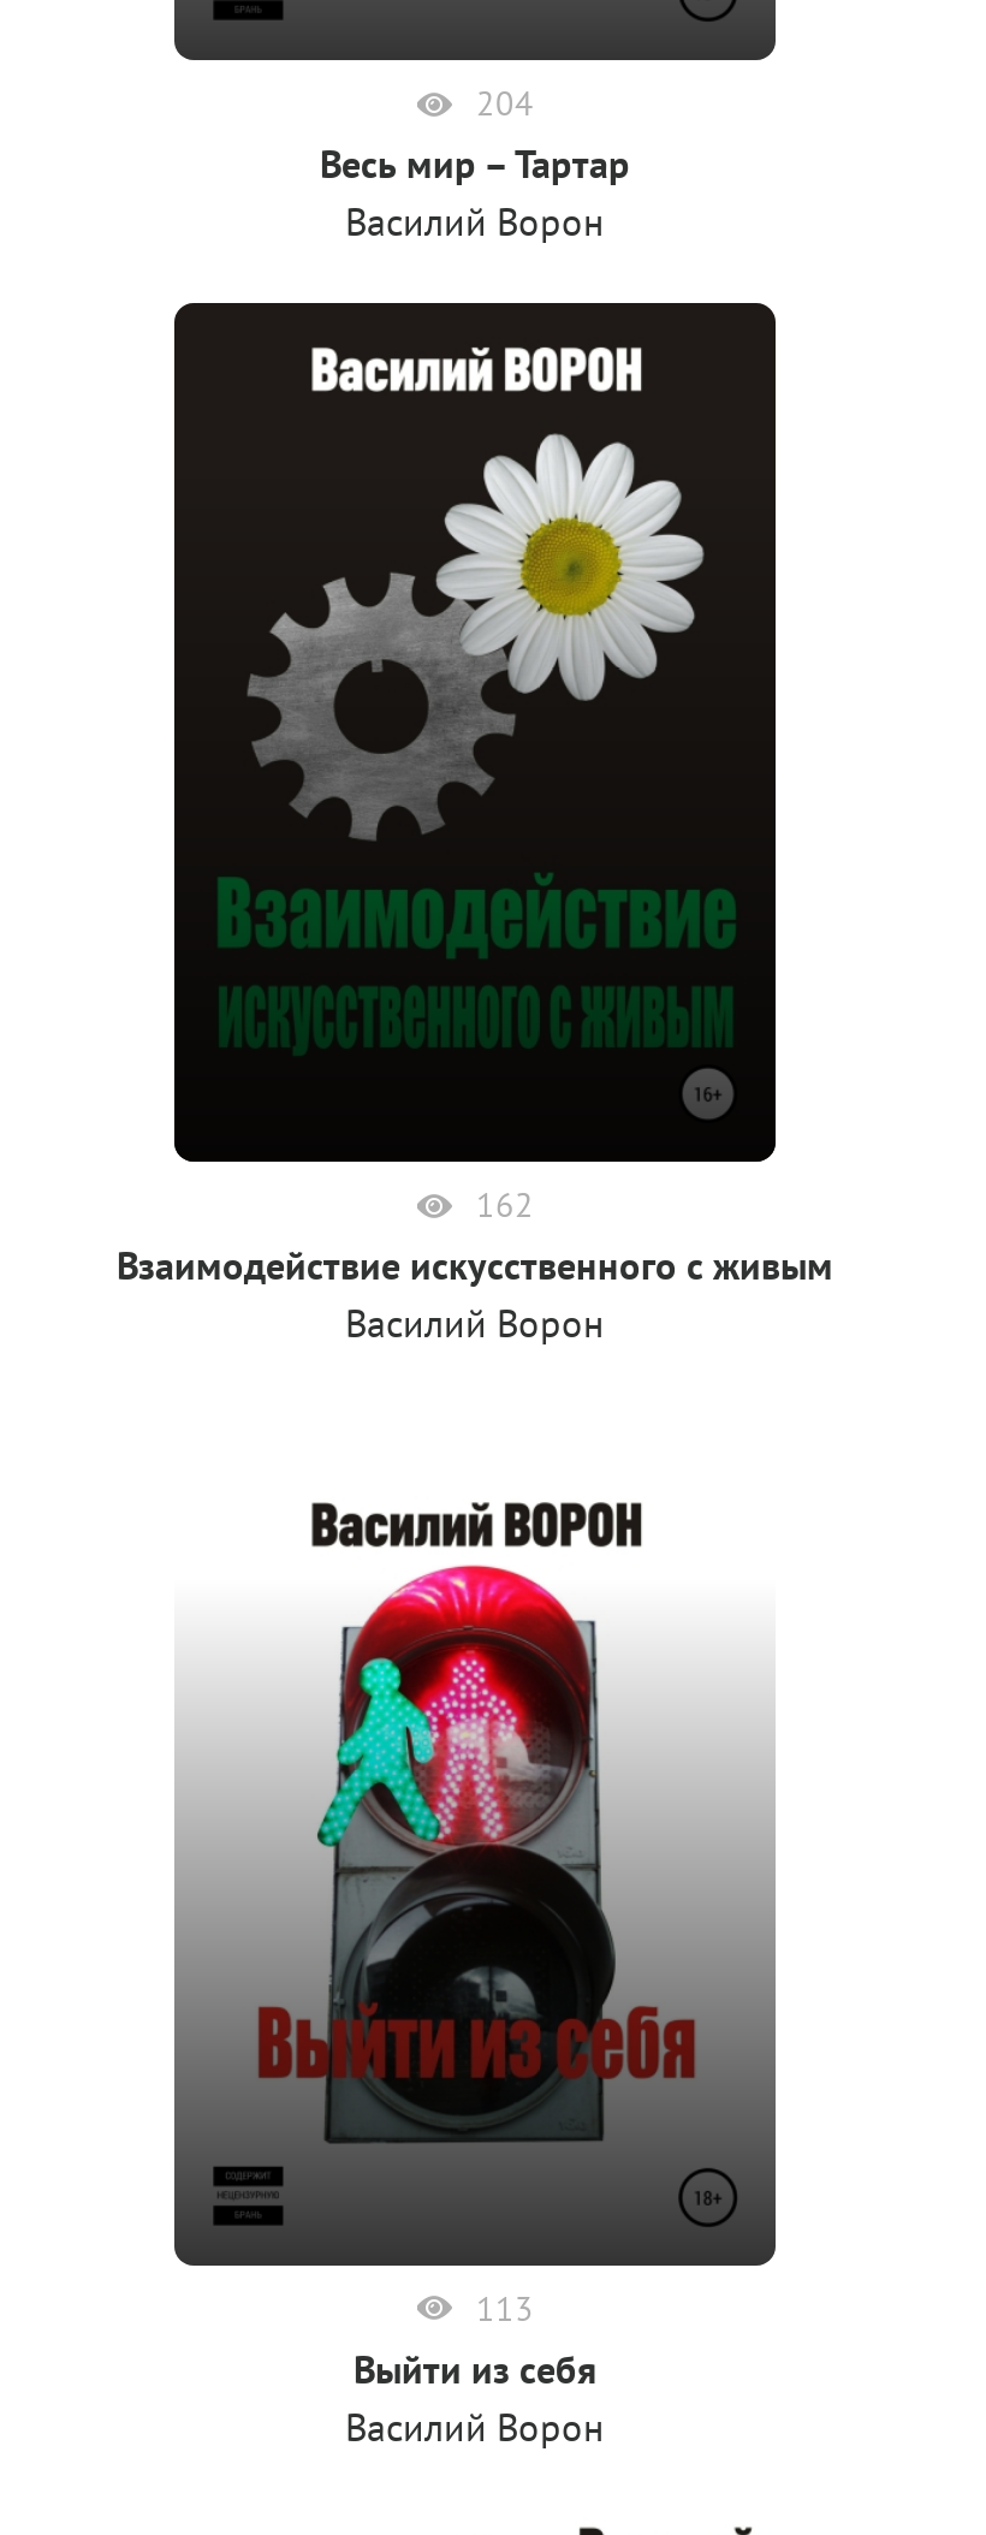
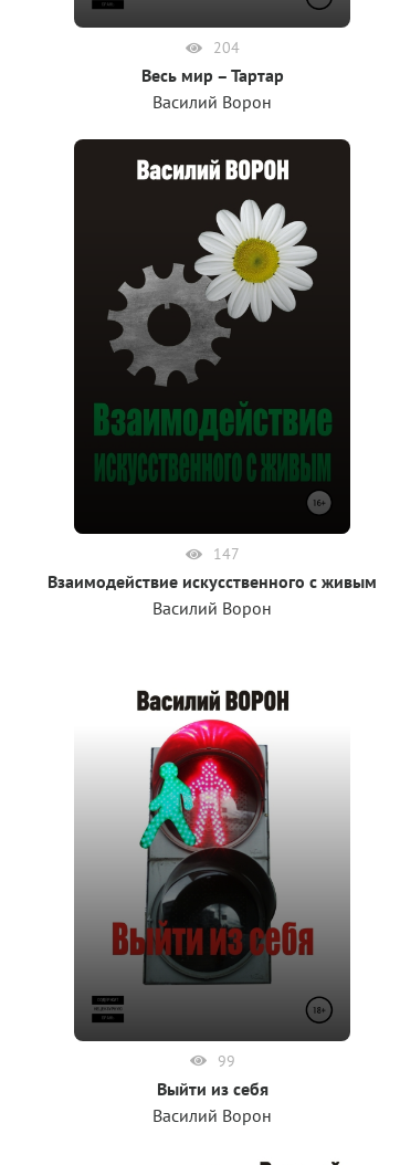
- 162
+ 147

- 113
+ 99
